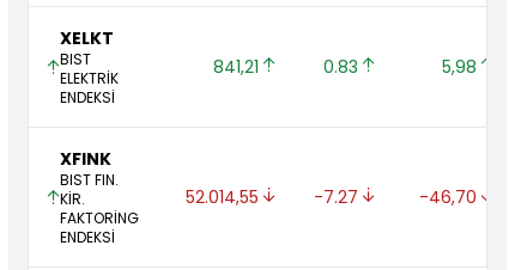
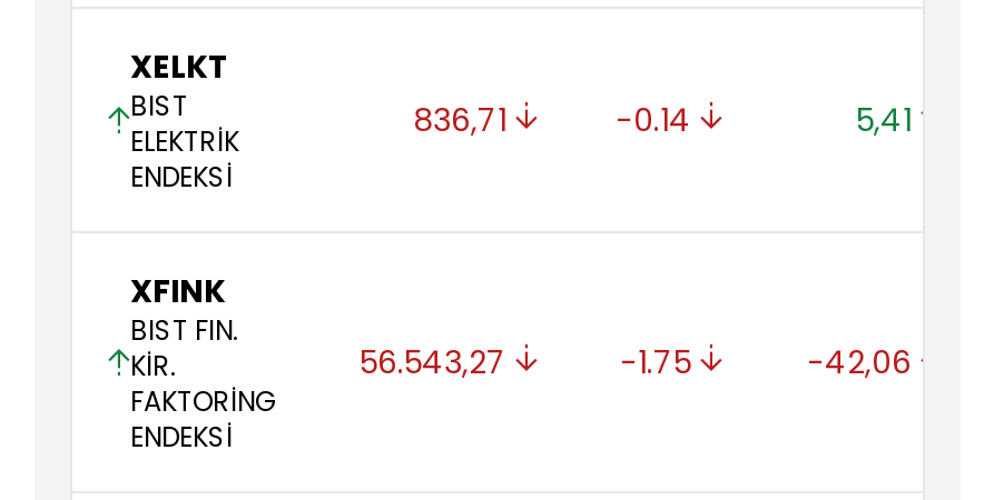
- 841,21
+ 836,71

- 0.83
+ -0.14

- 5,98
+ 5,41

- 52.014,55
+ 56.543,27

- -7.27
+ -1.75

- -46,70
+ -42,06
